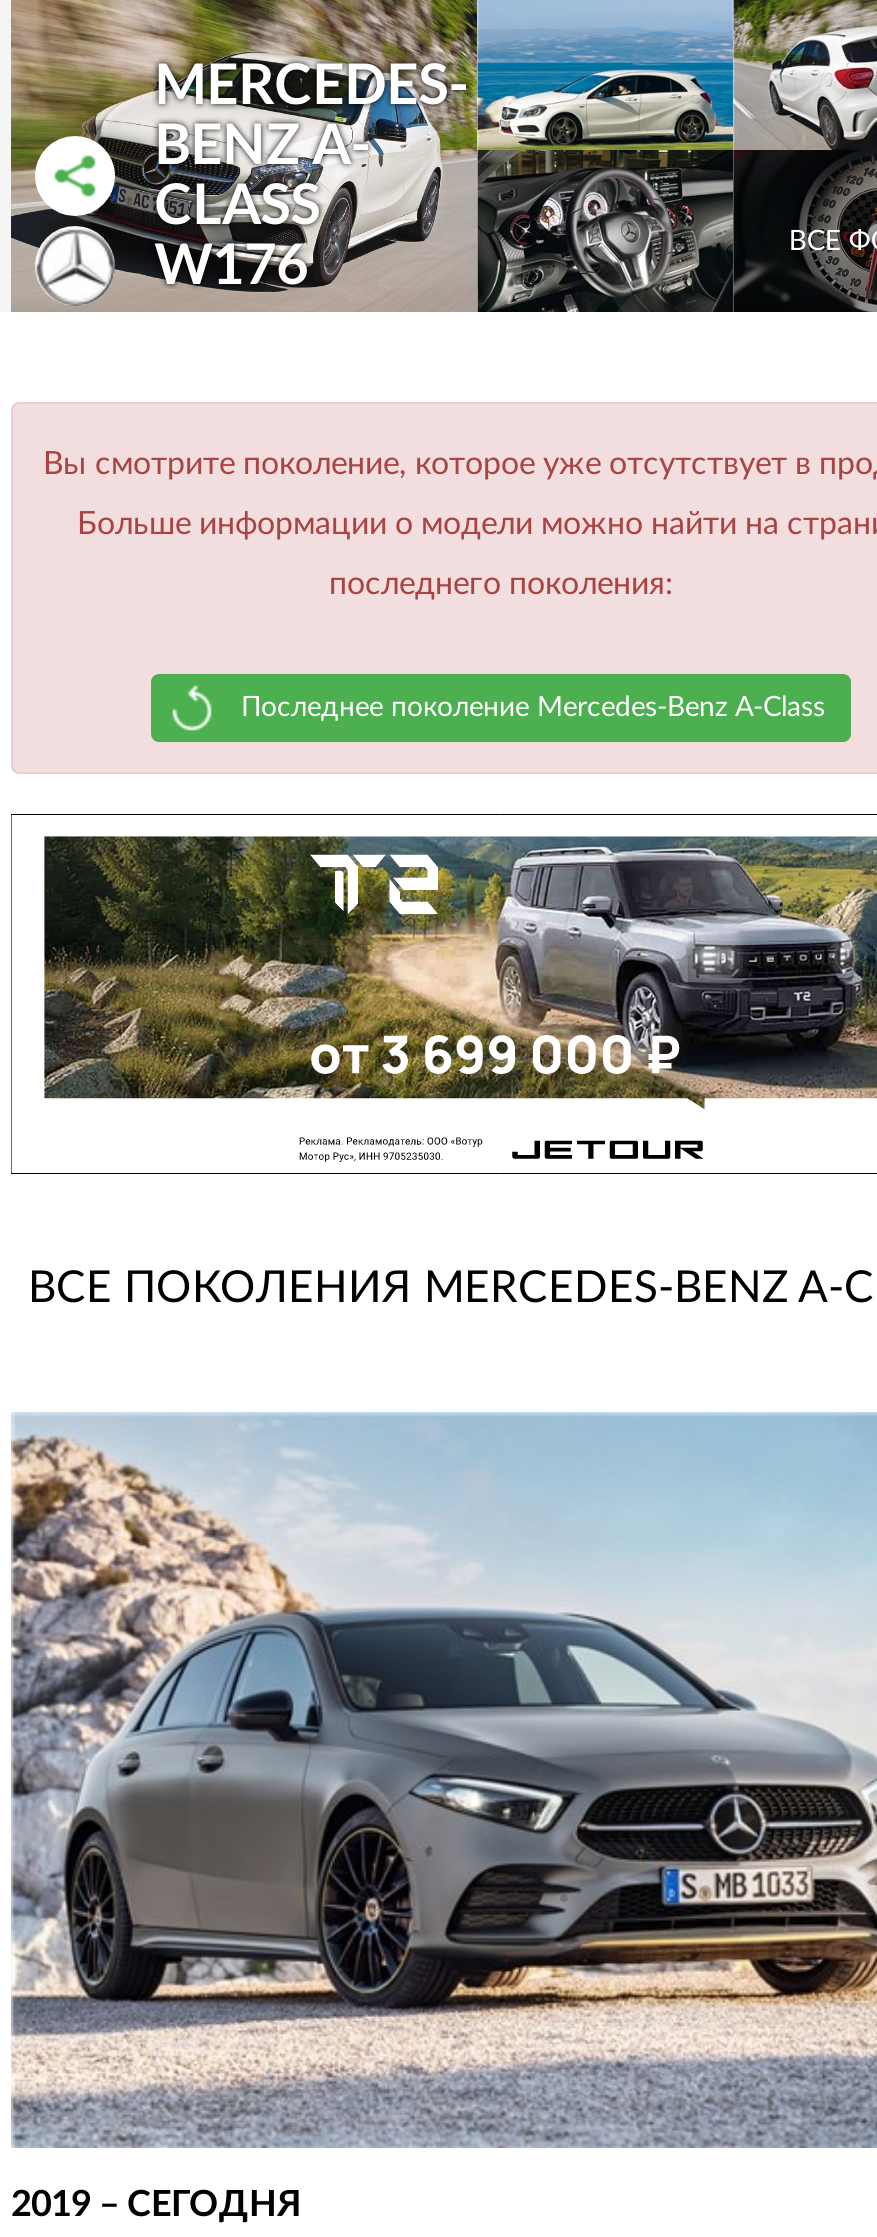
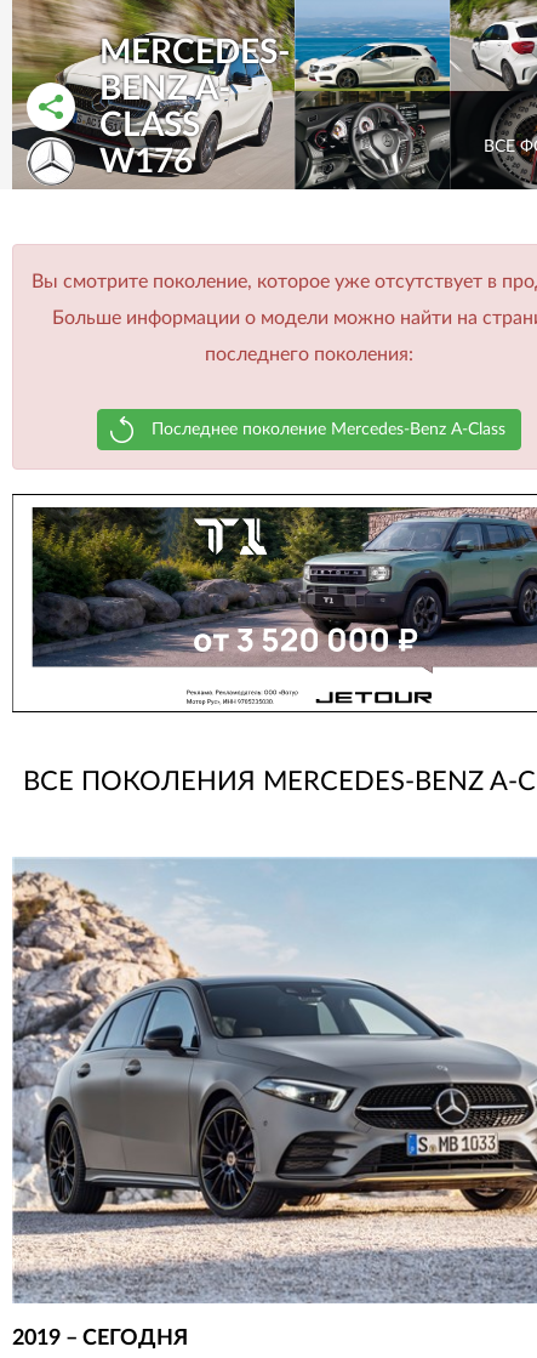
- [image]
+ [image]
